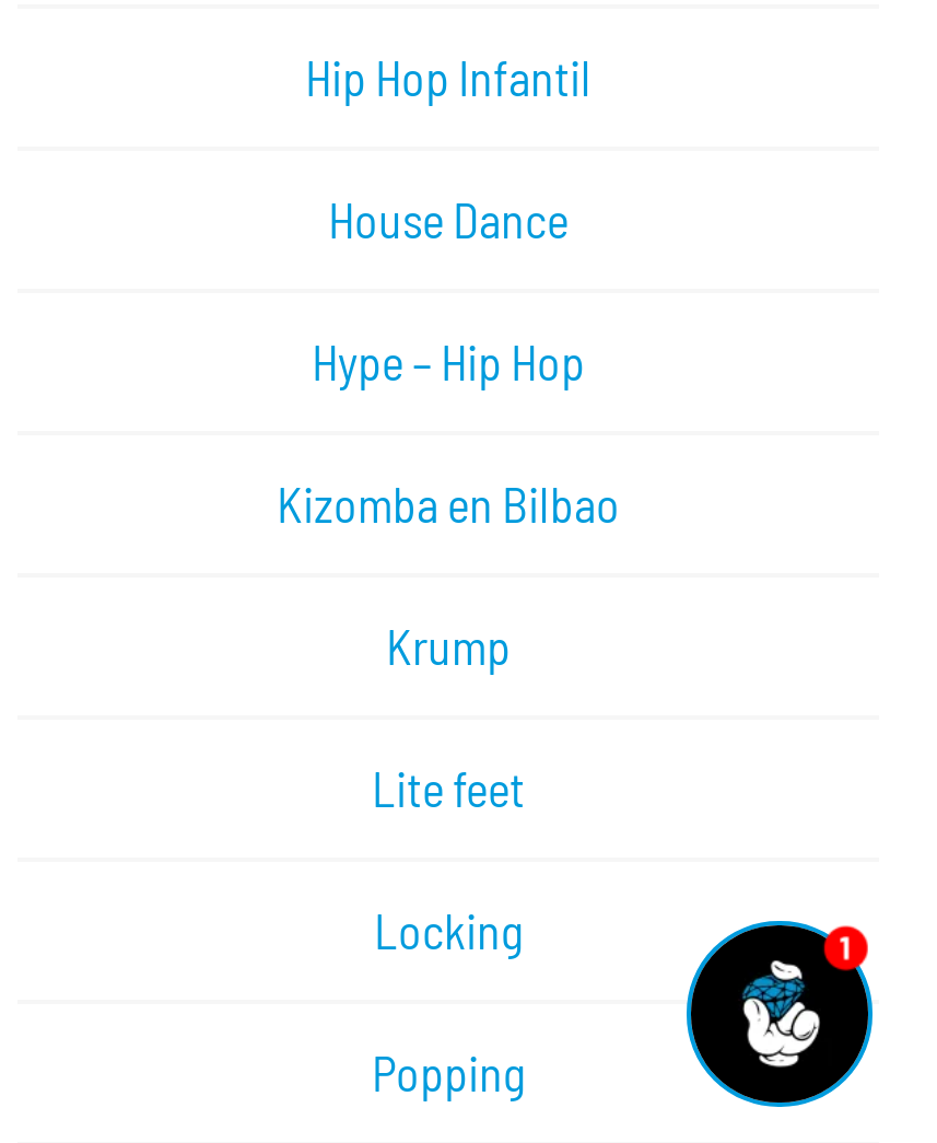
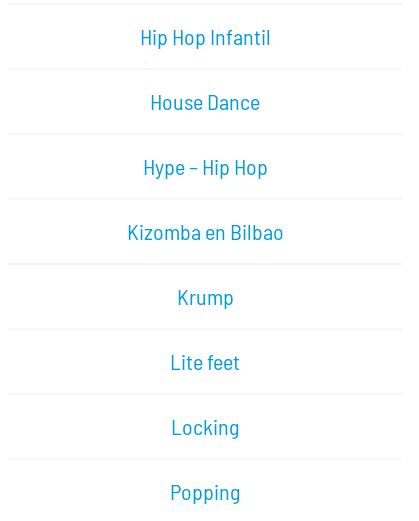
- [image]
